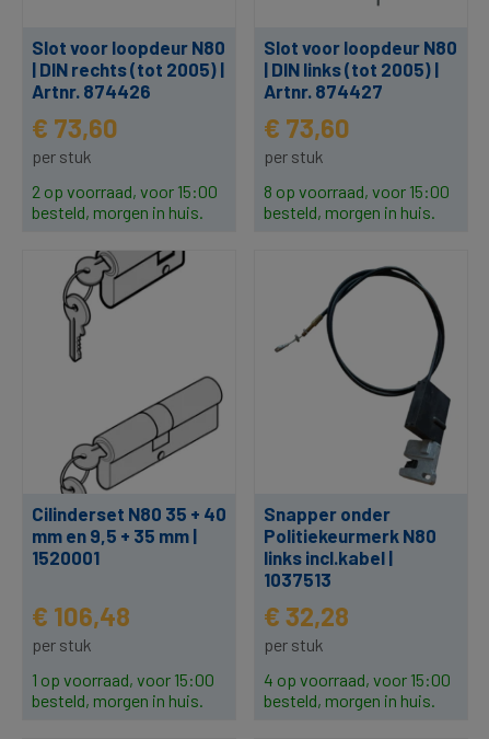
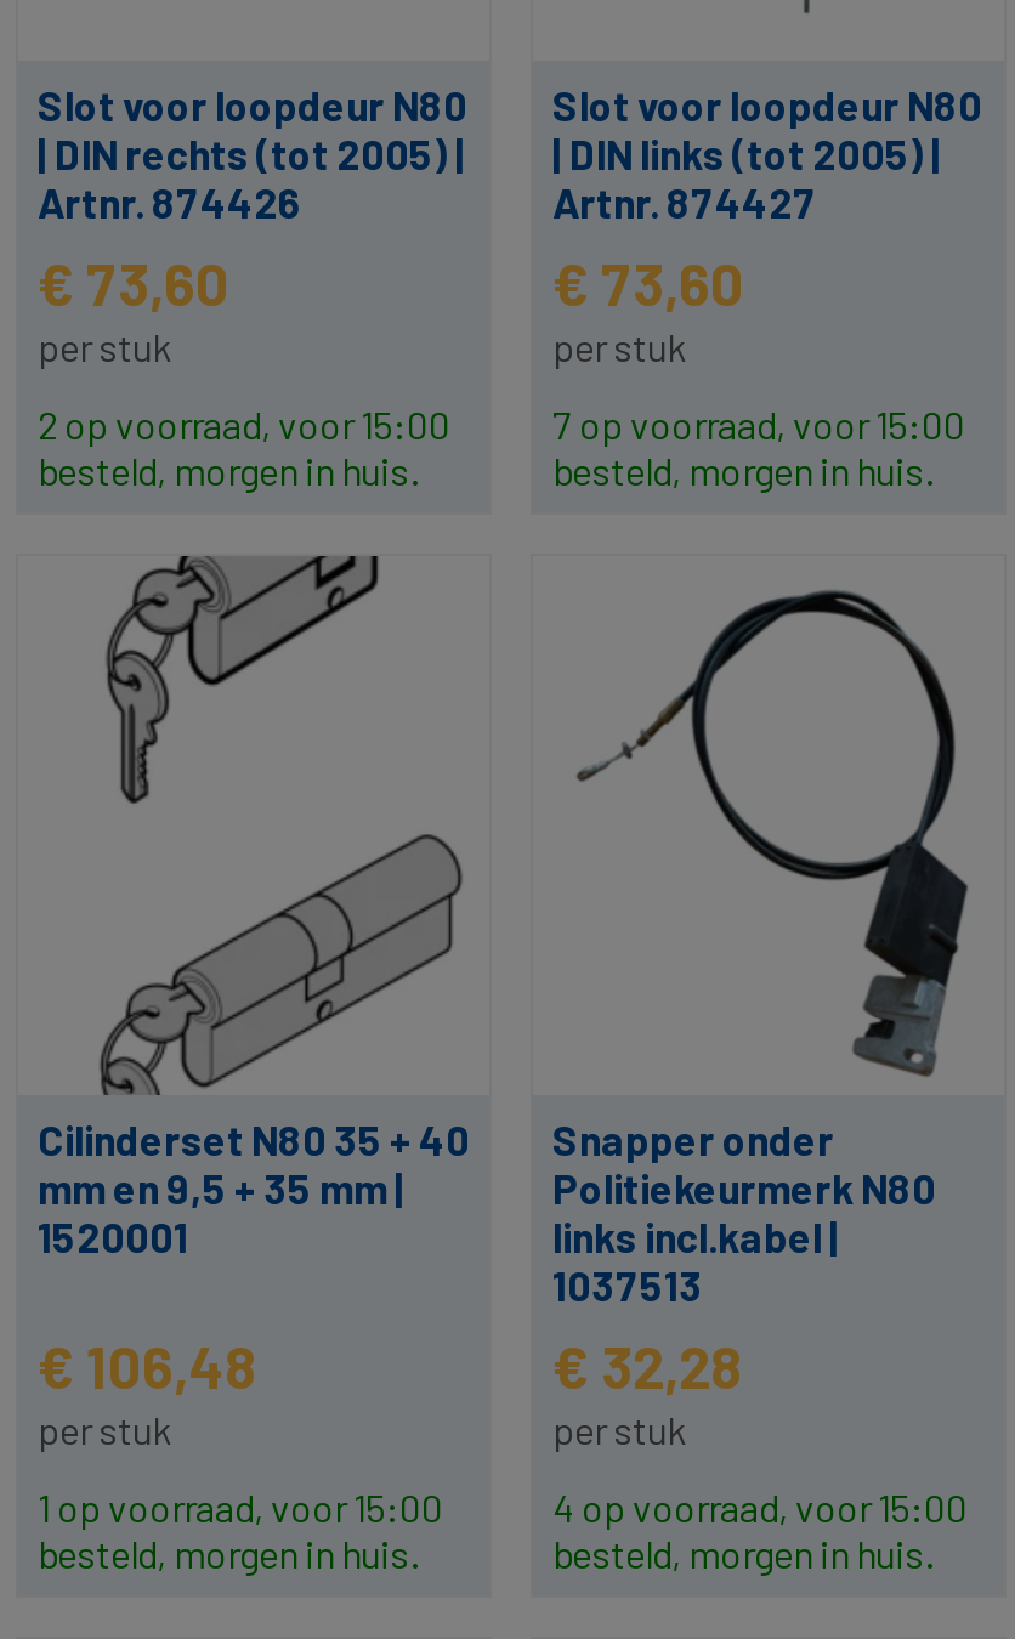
- 8 op voorraad, voor 15:00
+ 7 op voorraad, voor 15:00
